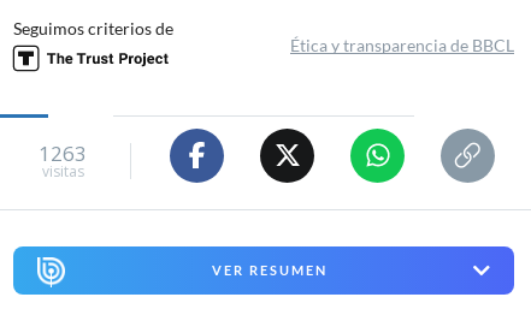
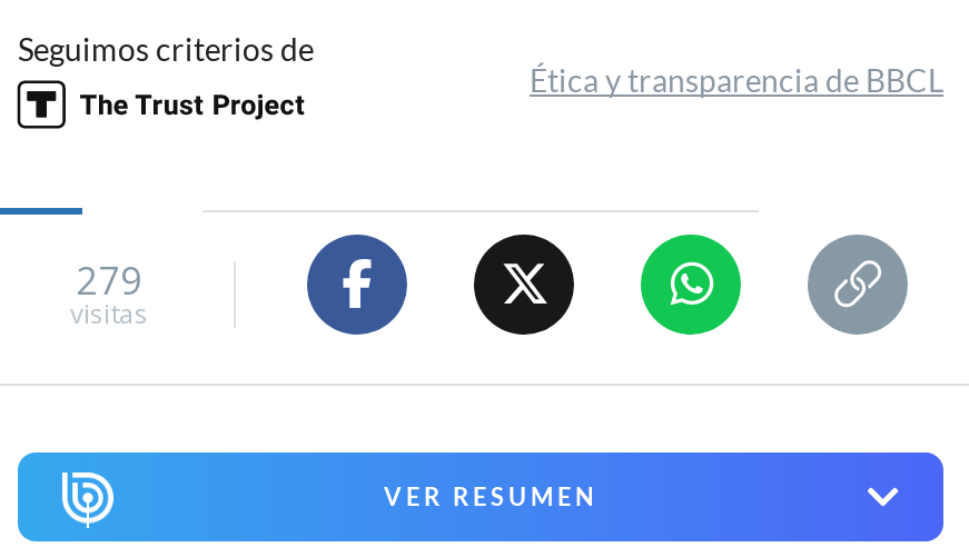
- 1263
+ 279
